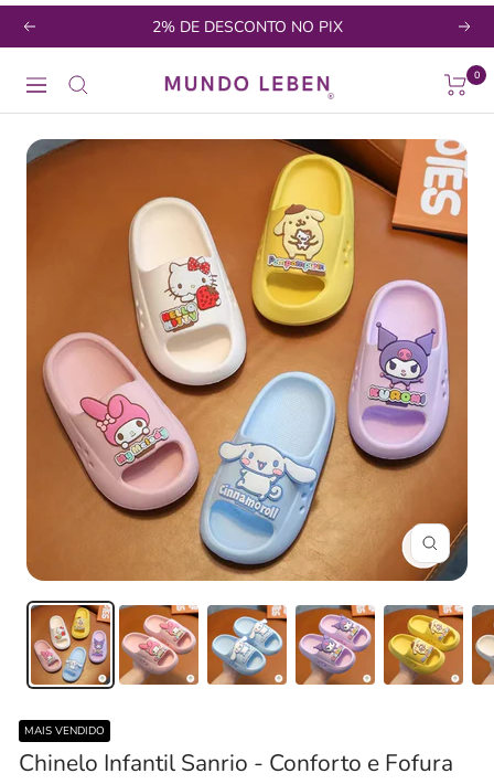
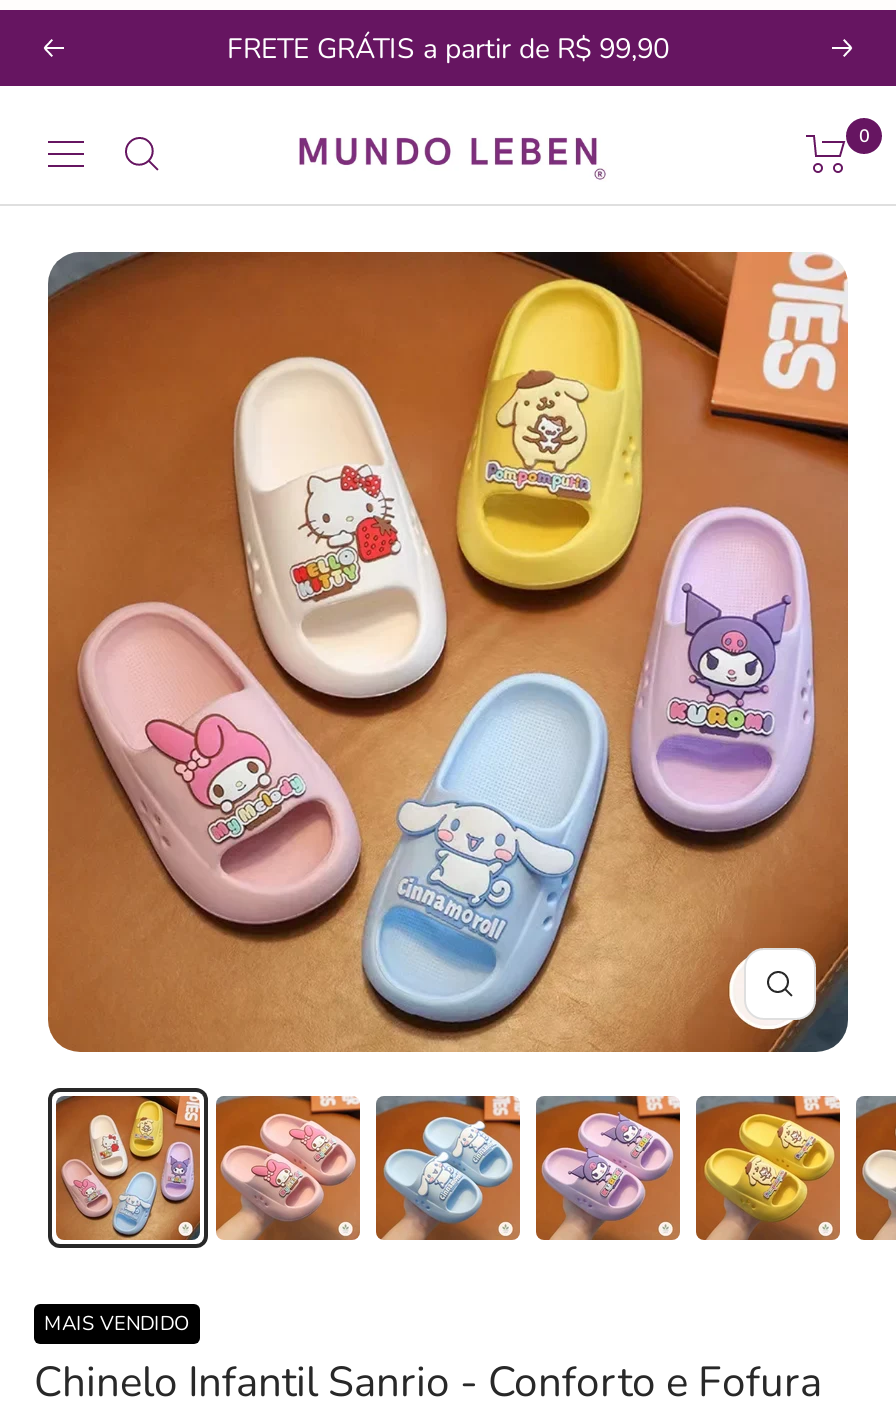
- 2% DE DESCONTO NO PIX
+ FRETE GRÁTIS a partir de R$ 99,90
